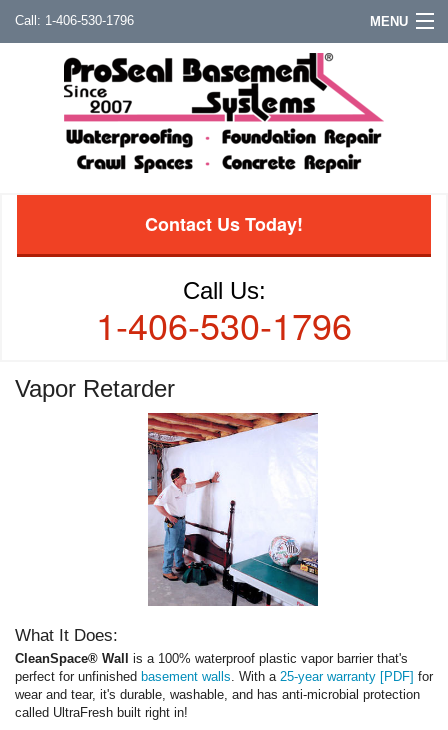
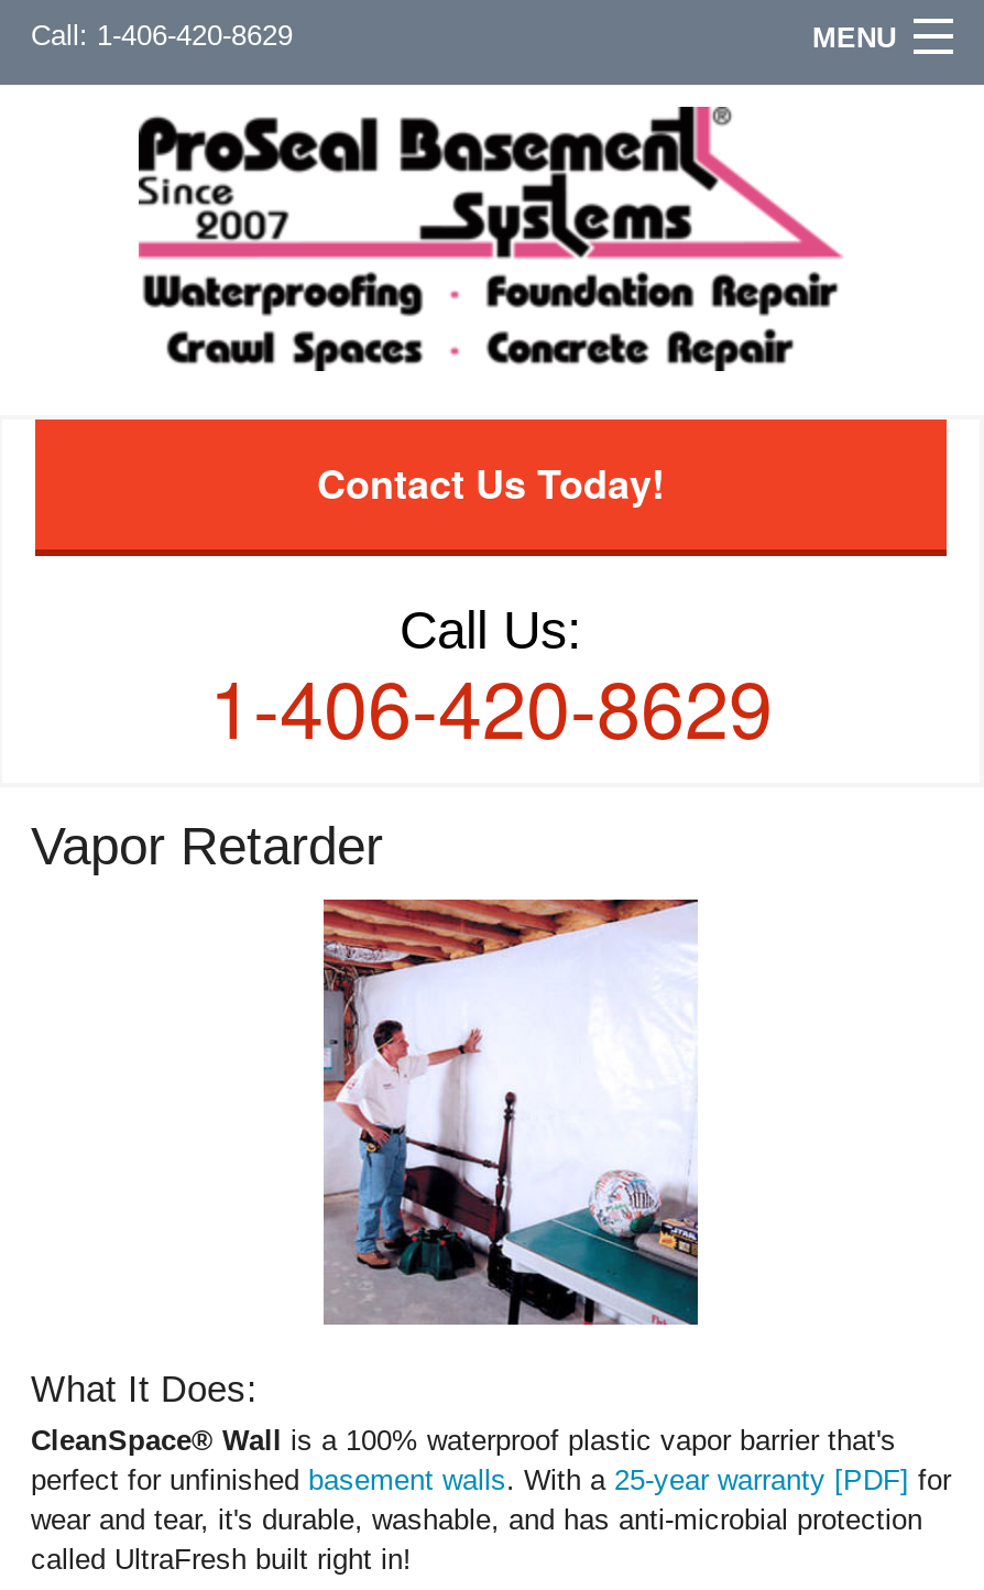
- 1-406-530-1796
+ 1-406-420-8629

- 1-406-530-1796
+ 1-406-420-8629
